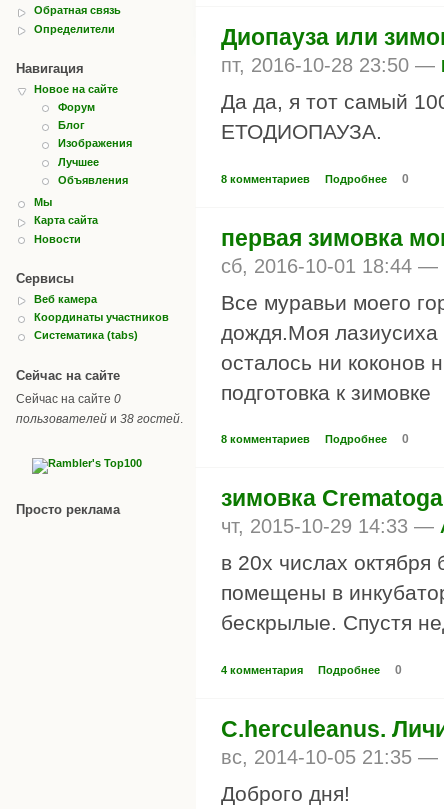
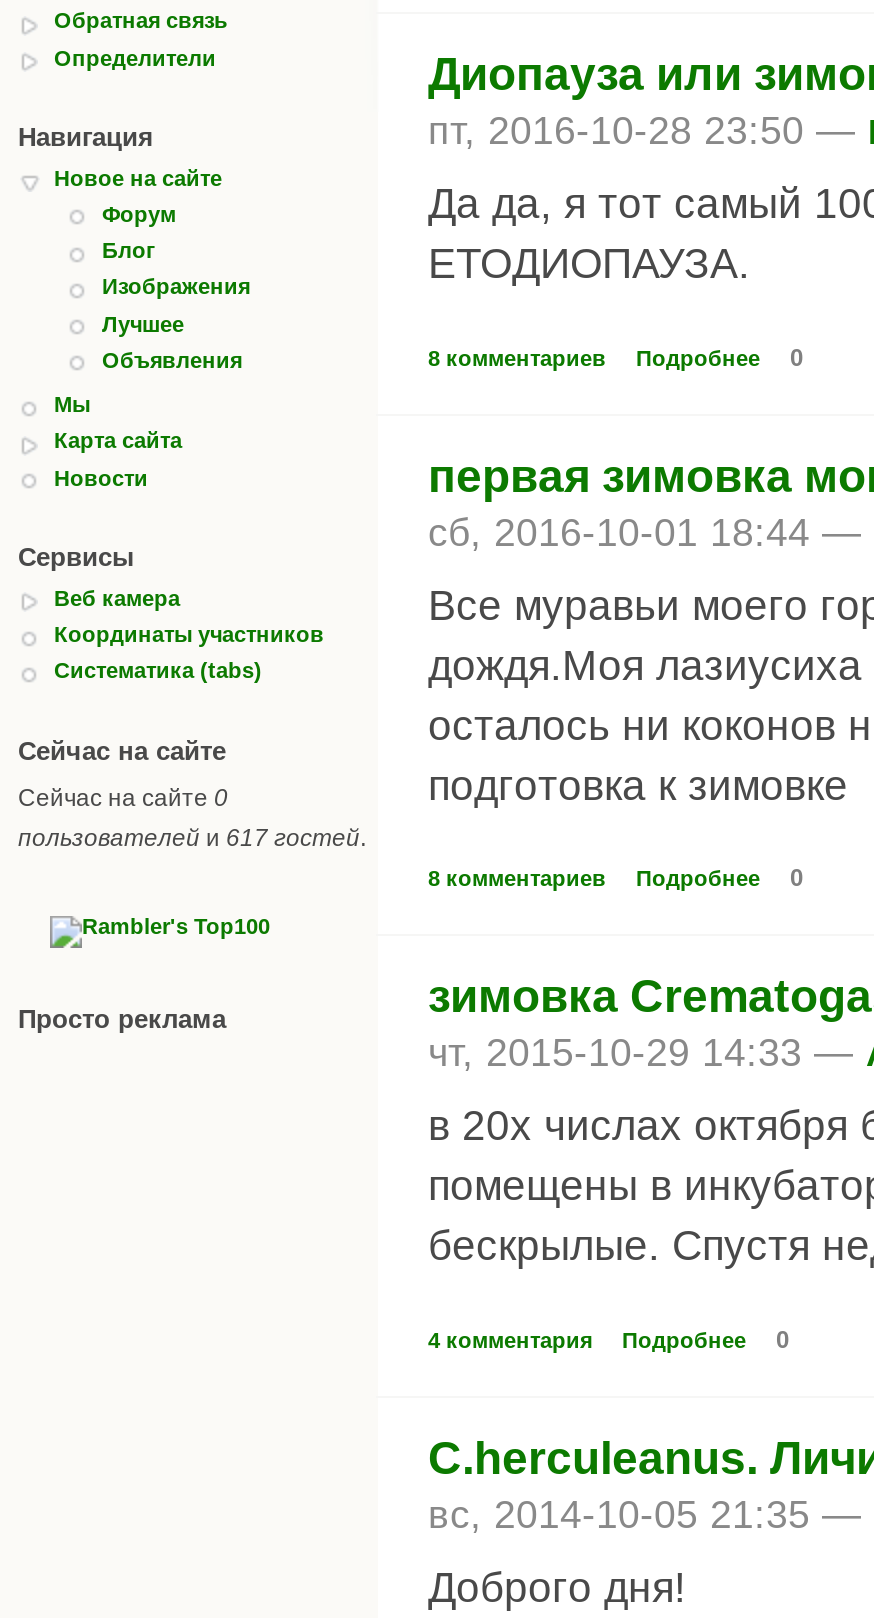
- пользователей и 38 гостей.
+ пользователей и 617 гостей.
